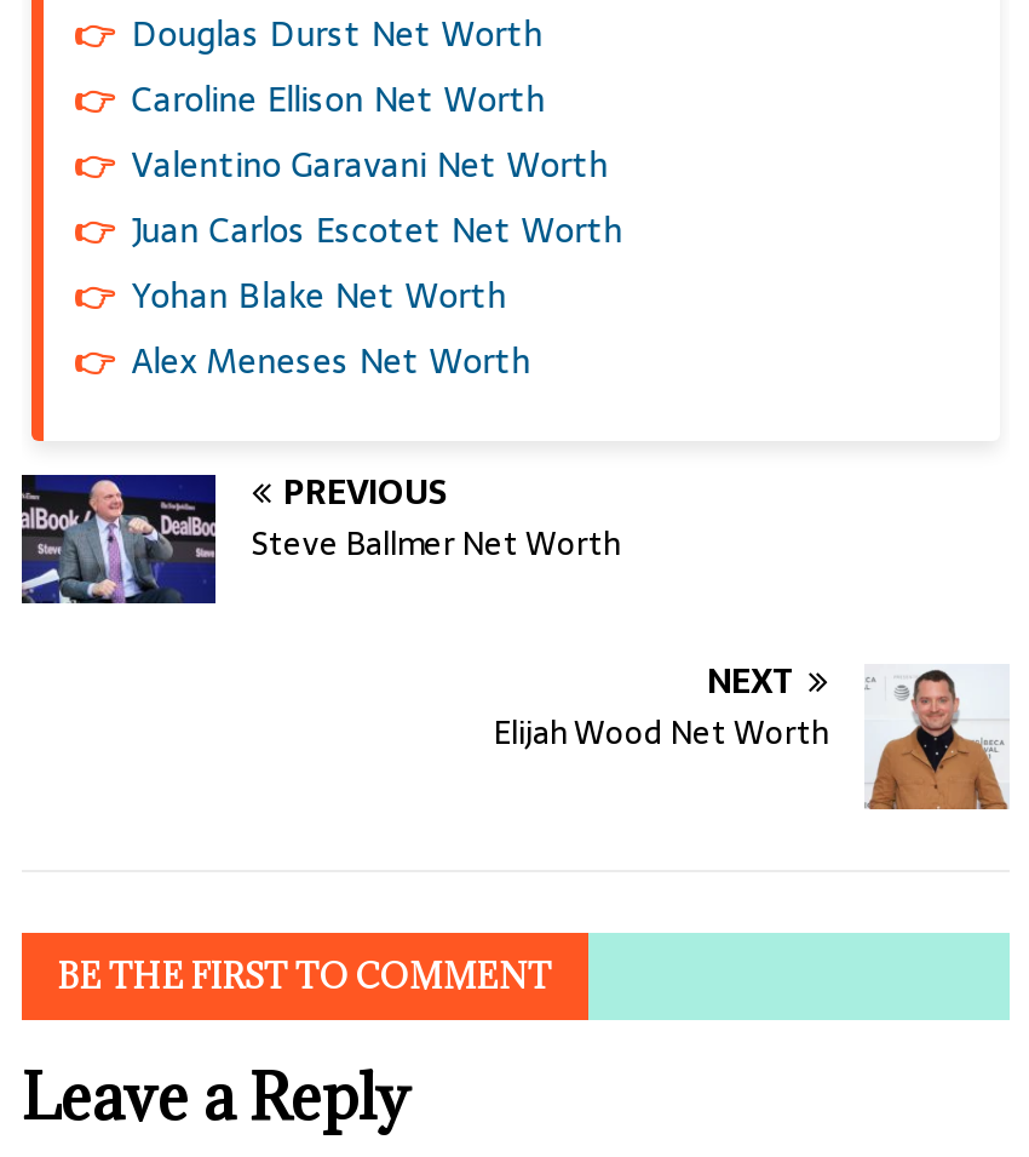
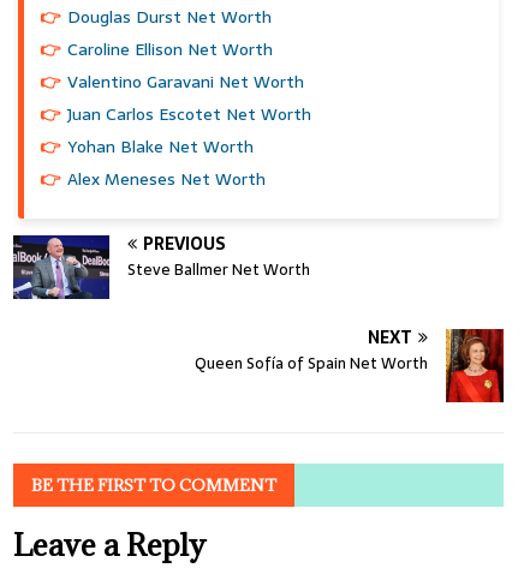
- [image]
- Elijah Wood Net Worth
+ [image]
+ Queen Sofía of Spain Net Worth
